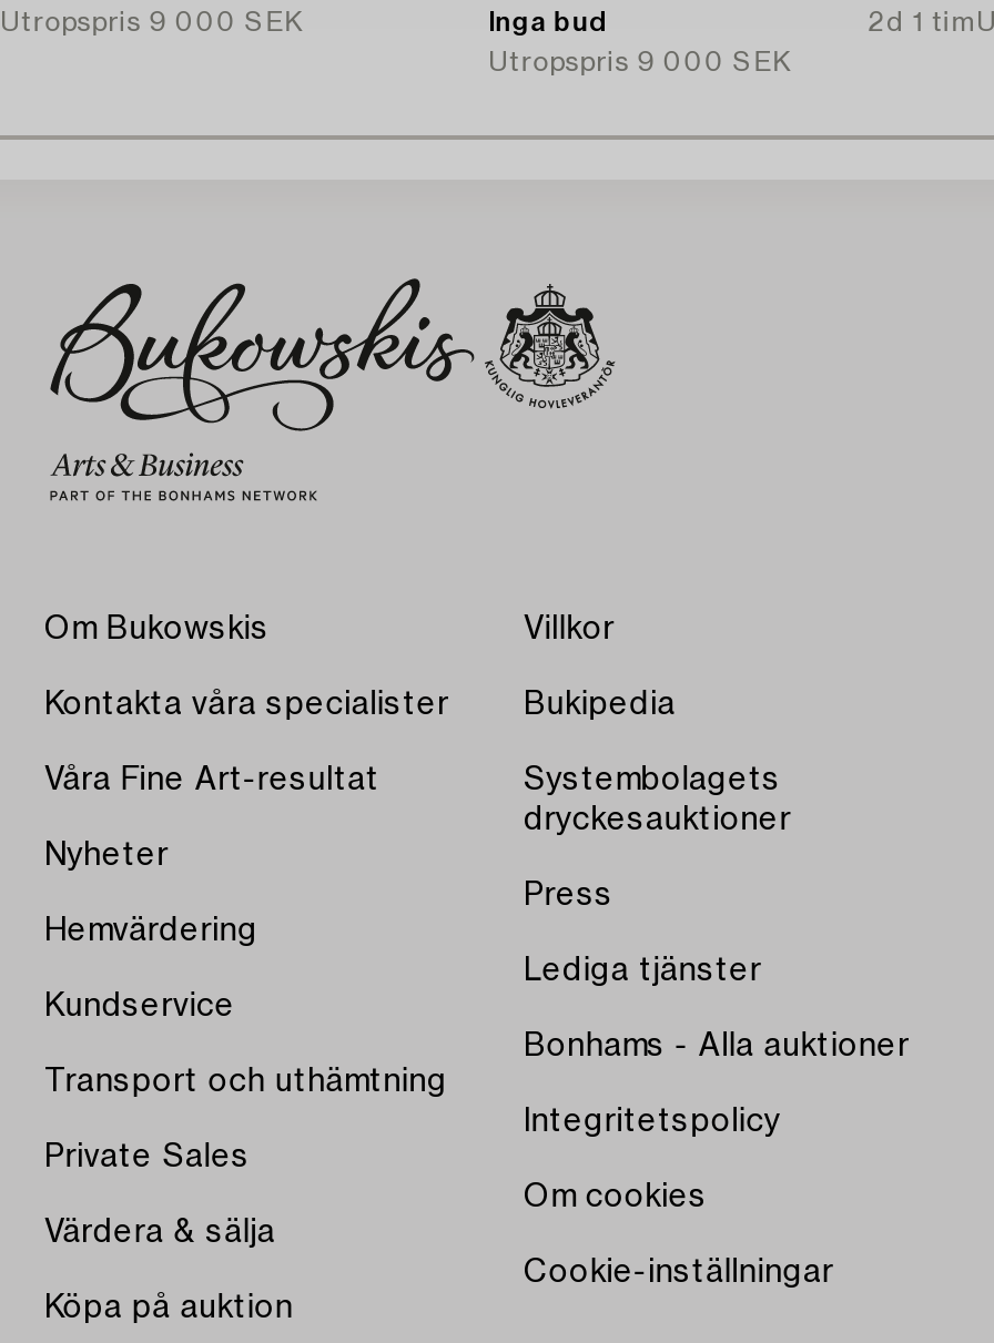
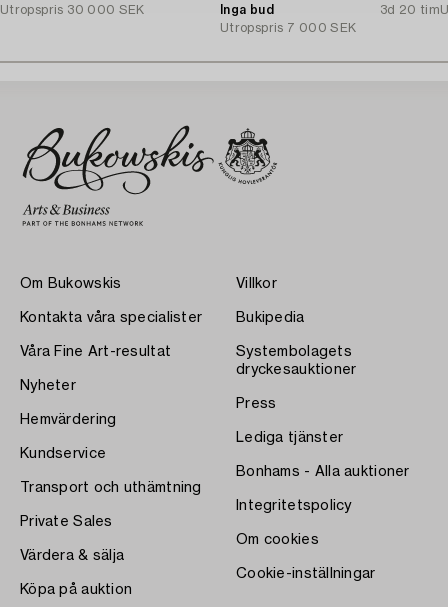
- Utropspris 9 000 SEK
+ Utropspris 30 000 SEK

- 2d 1 tim
+ 3d 20 tim

- Utropspris 9 000 SEK
+ Utropspris 7 000 SEK
